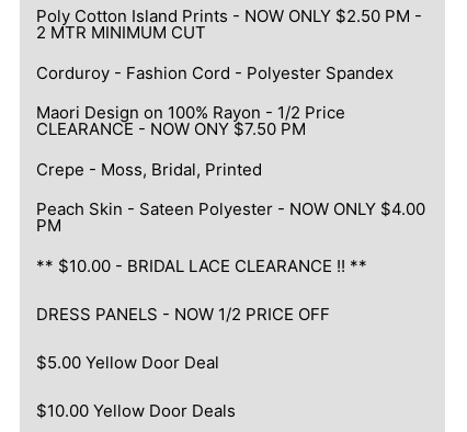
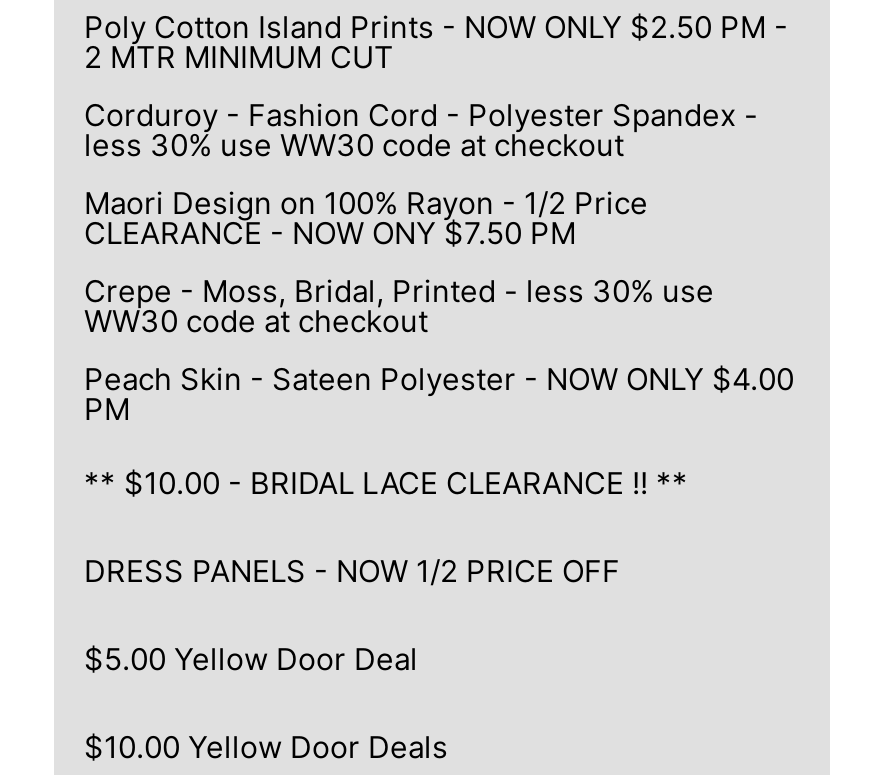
- Corduroy - Fashion Cord - Polyester Spandex
+ Corduroy - Fashion Cord - Polyester Spandex -
+ less 30% use WW30 code at checkout

- Crepe - Moss, Bridal, Printed
+ Crepe - Moss, Bridal, Printed - less 30% use
+ WW30 code at checkout
